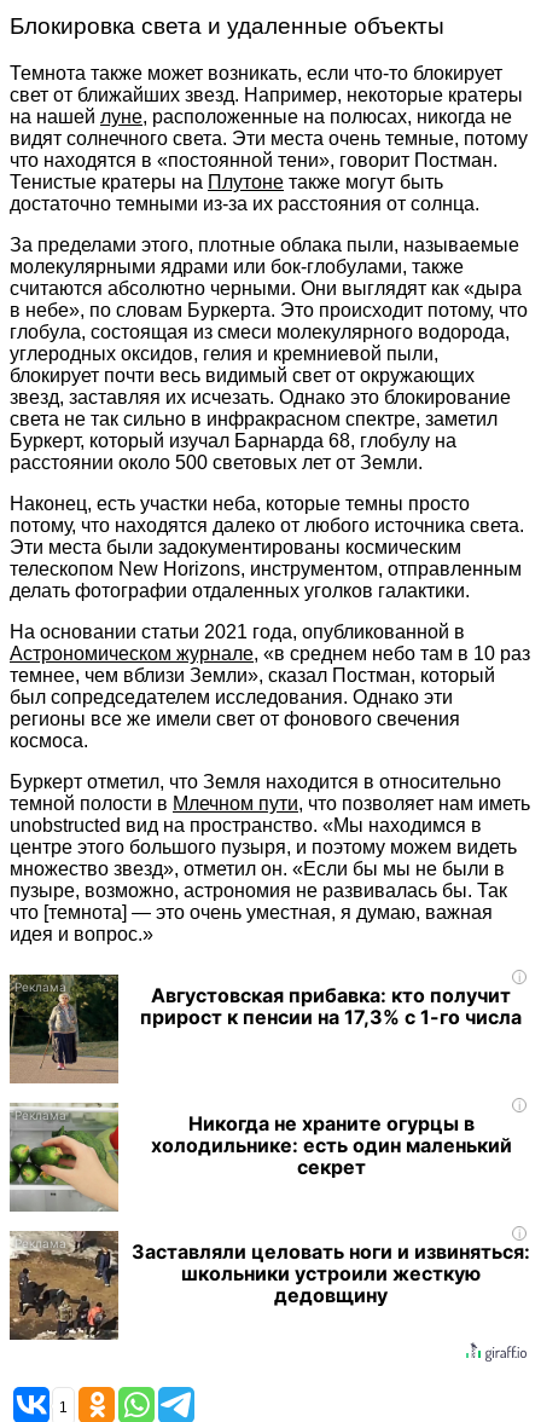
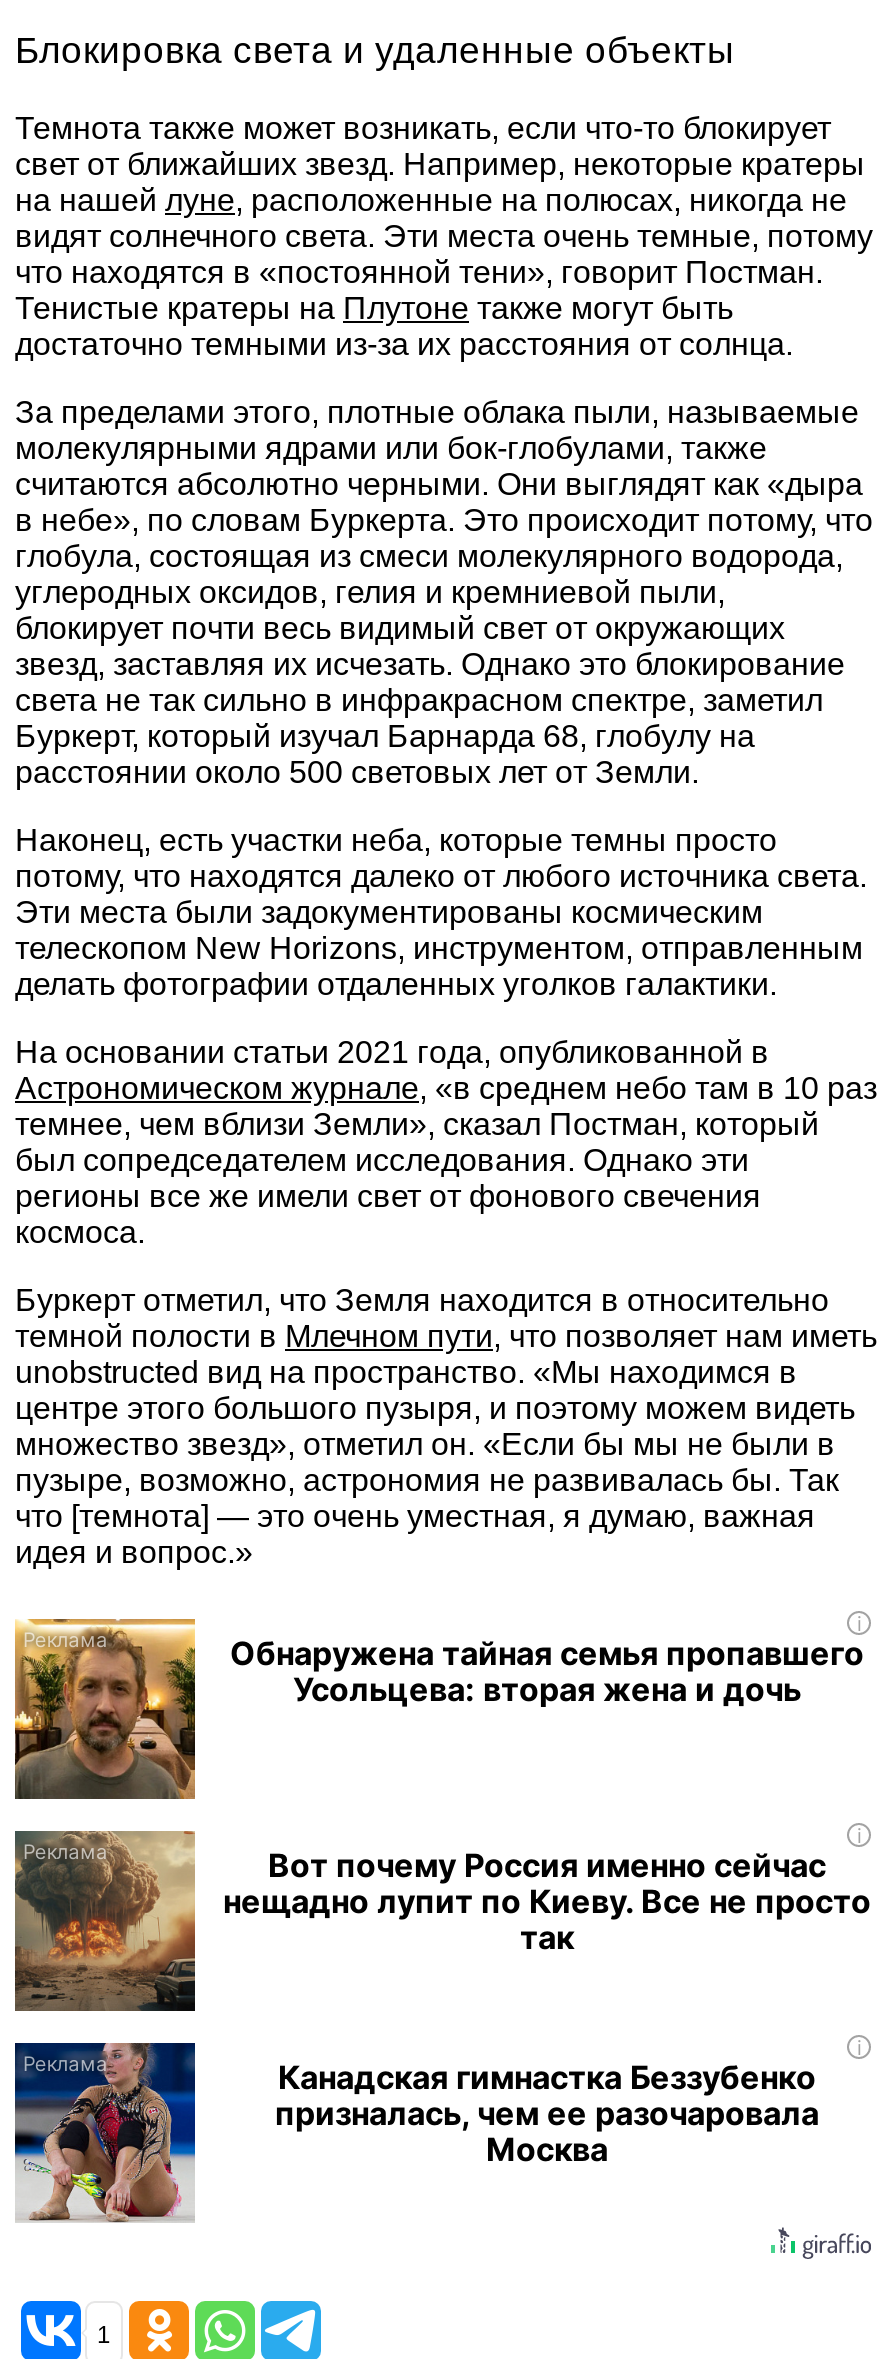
- [image]
- Августовская прибавка: кто получит
- прирост к пенсии на 17,3% с 1-го числа
+ [image]
+ Обнаружена тайная семья пропавшего
+ Усольцева: вторая жена и дочь

- [image]
- Никогда не храните огурцы в
- холодильнике: есть один маленький
- секрет
+ [image]
+ Вот почему Россия именно сейчас
+ нещадно лупит по Киеву. Все не просто
+ так

- [image]
- Заставляли целовать ноги и извиняться:
- школьники устроили жесткую
- дедовщину
+ [image]
+ Канадская гимнастка Беззубенко
+ призналась, чем ее разочаровала
+ Москва
